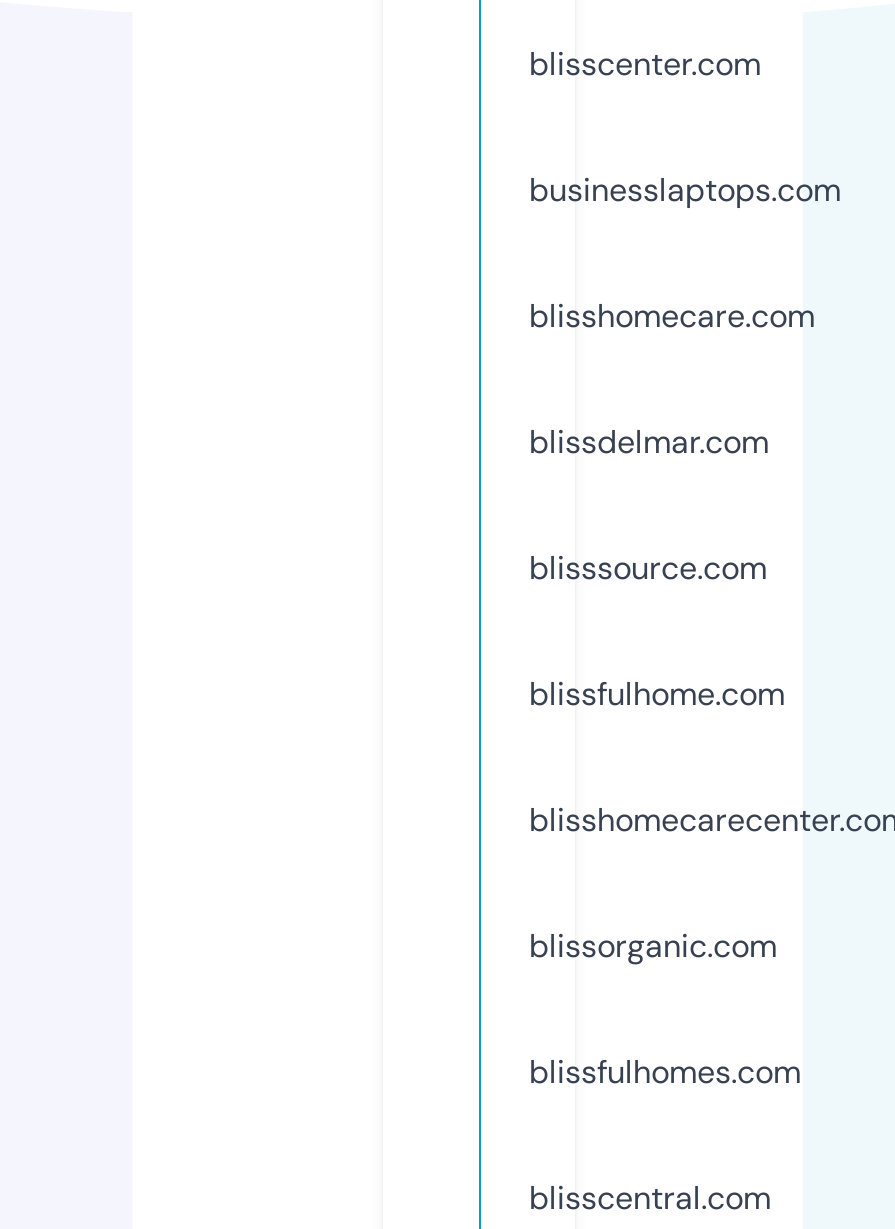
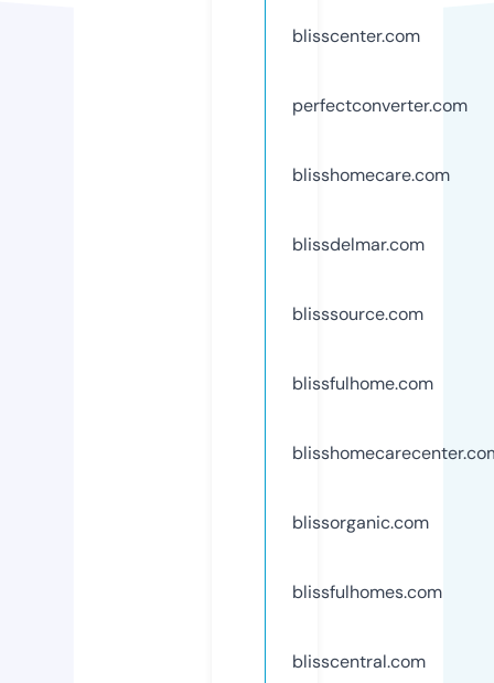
- businesslaptops.com
+ perfectconverter.com
